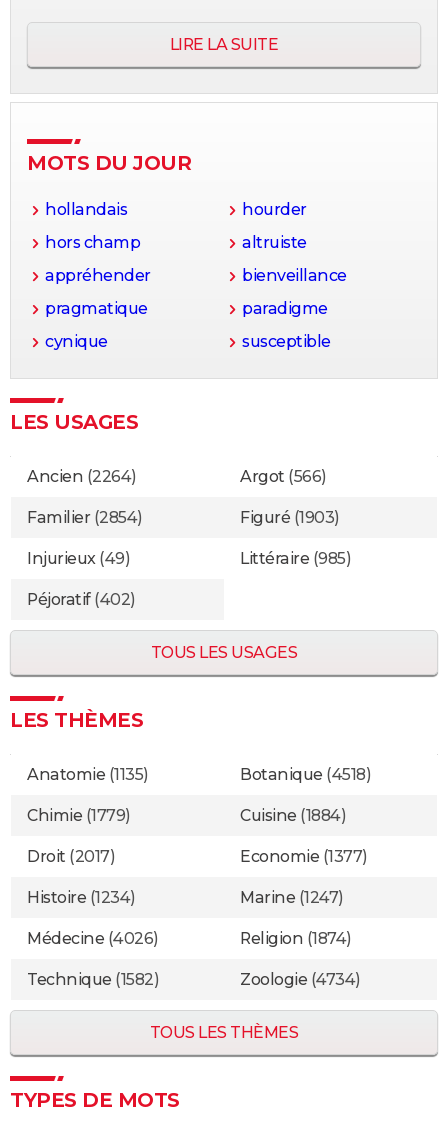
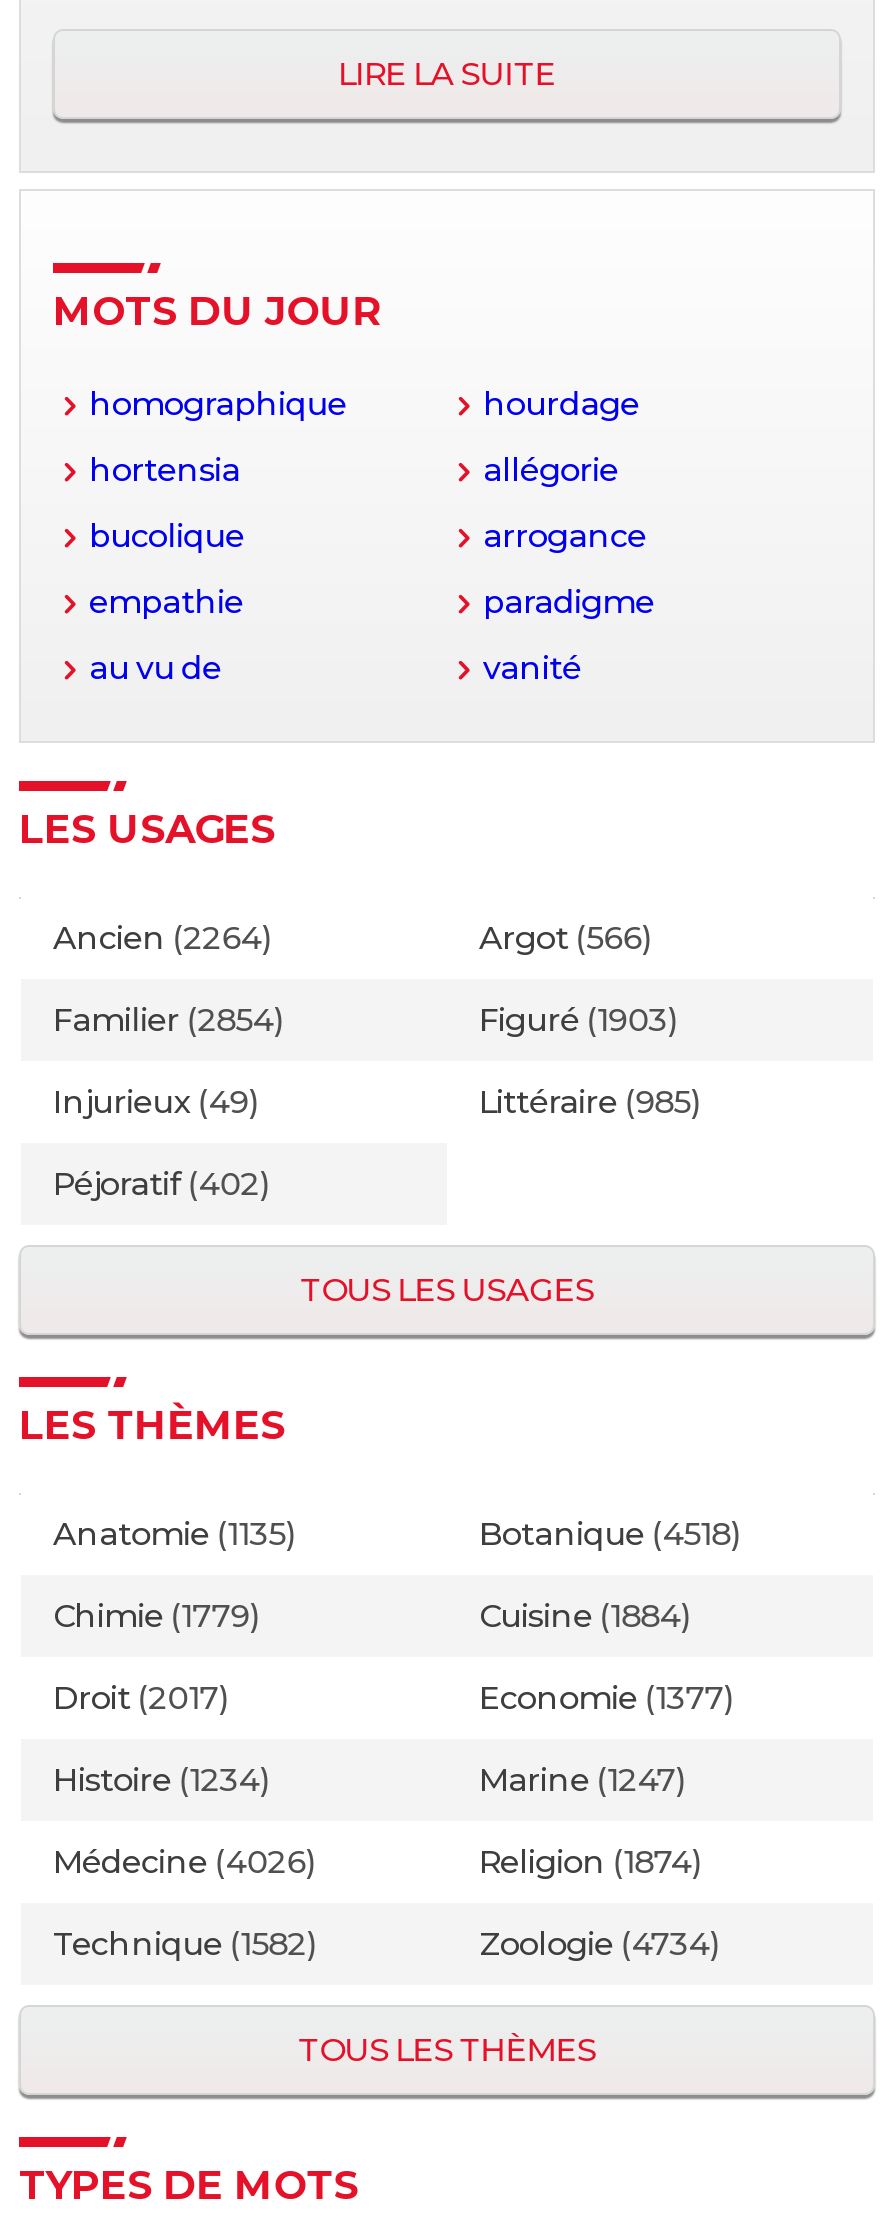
- hollandais
- hourder
+ homographique
+ hourdage

- hors champ
- altruiste
+ hortensia
+ allégorie

- appréhender
- bienveillance
+ bucolique
+ arrogance

- pragmatique
+ empathie

- cynique
- susceptible
+ au vu de
+ vanité
